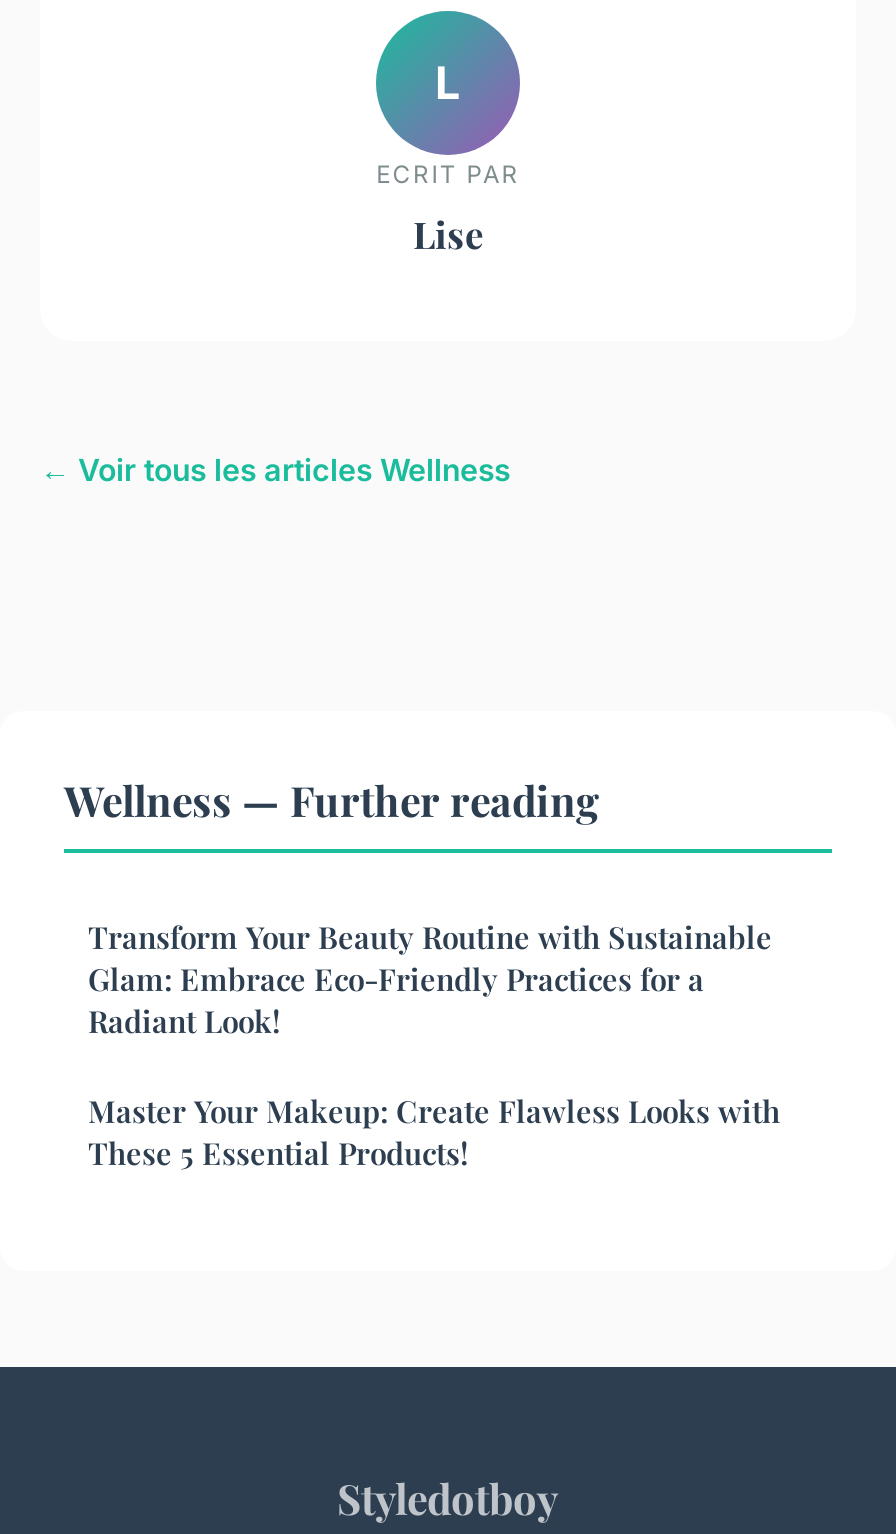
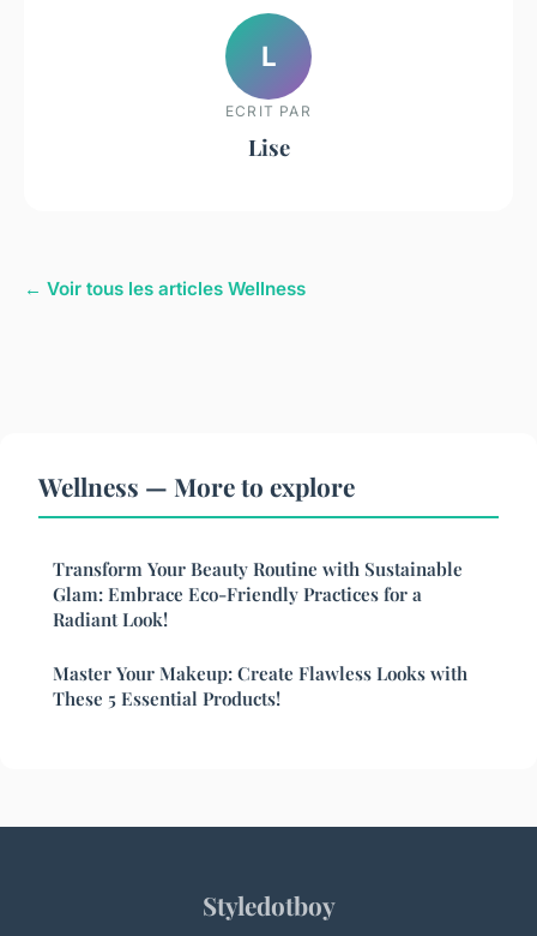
- Wellness — Further reading
+ Wellness — More to explore
